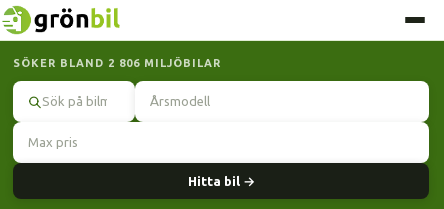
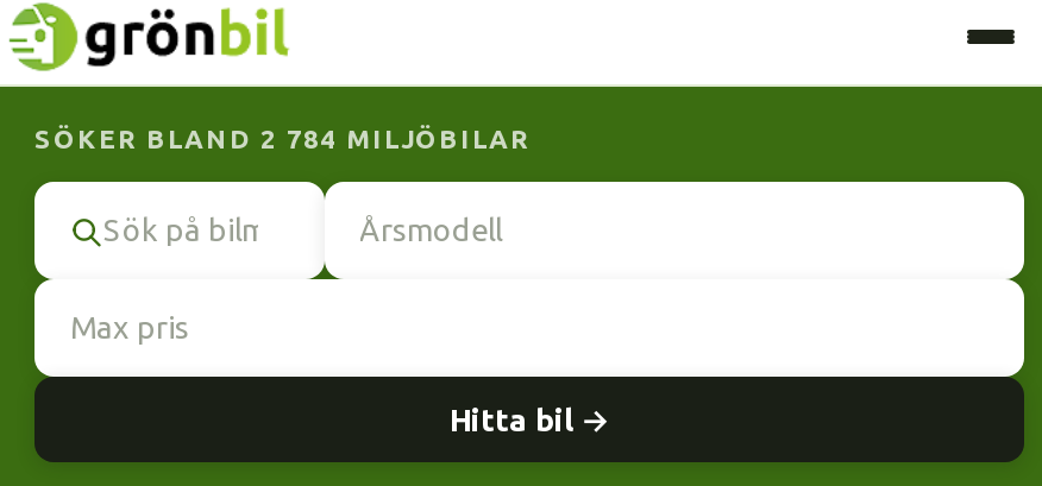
- SÖKER BLAND 2 806 MILJÖBILAR
+ SÖKER BLAND 2 784 MILJÖBILAR
